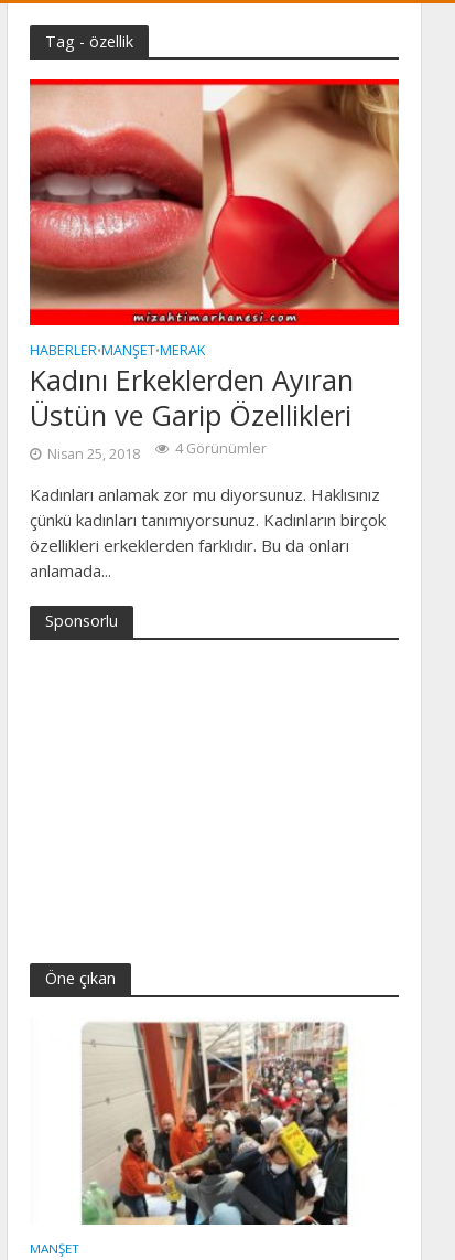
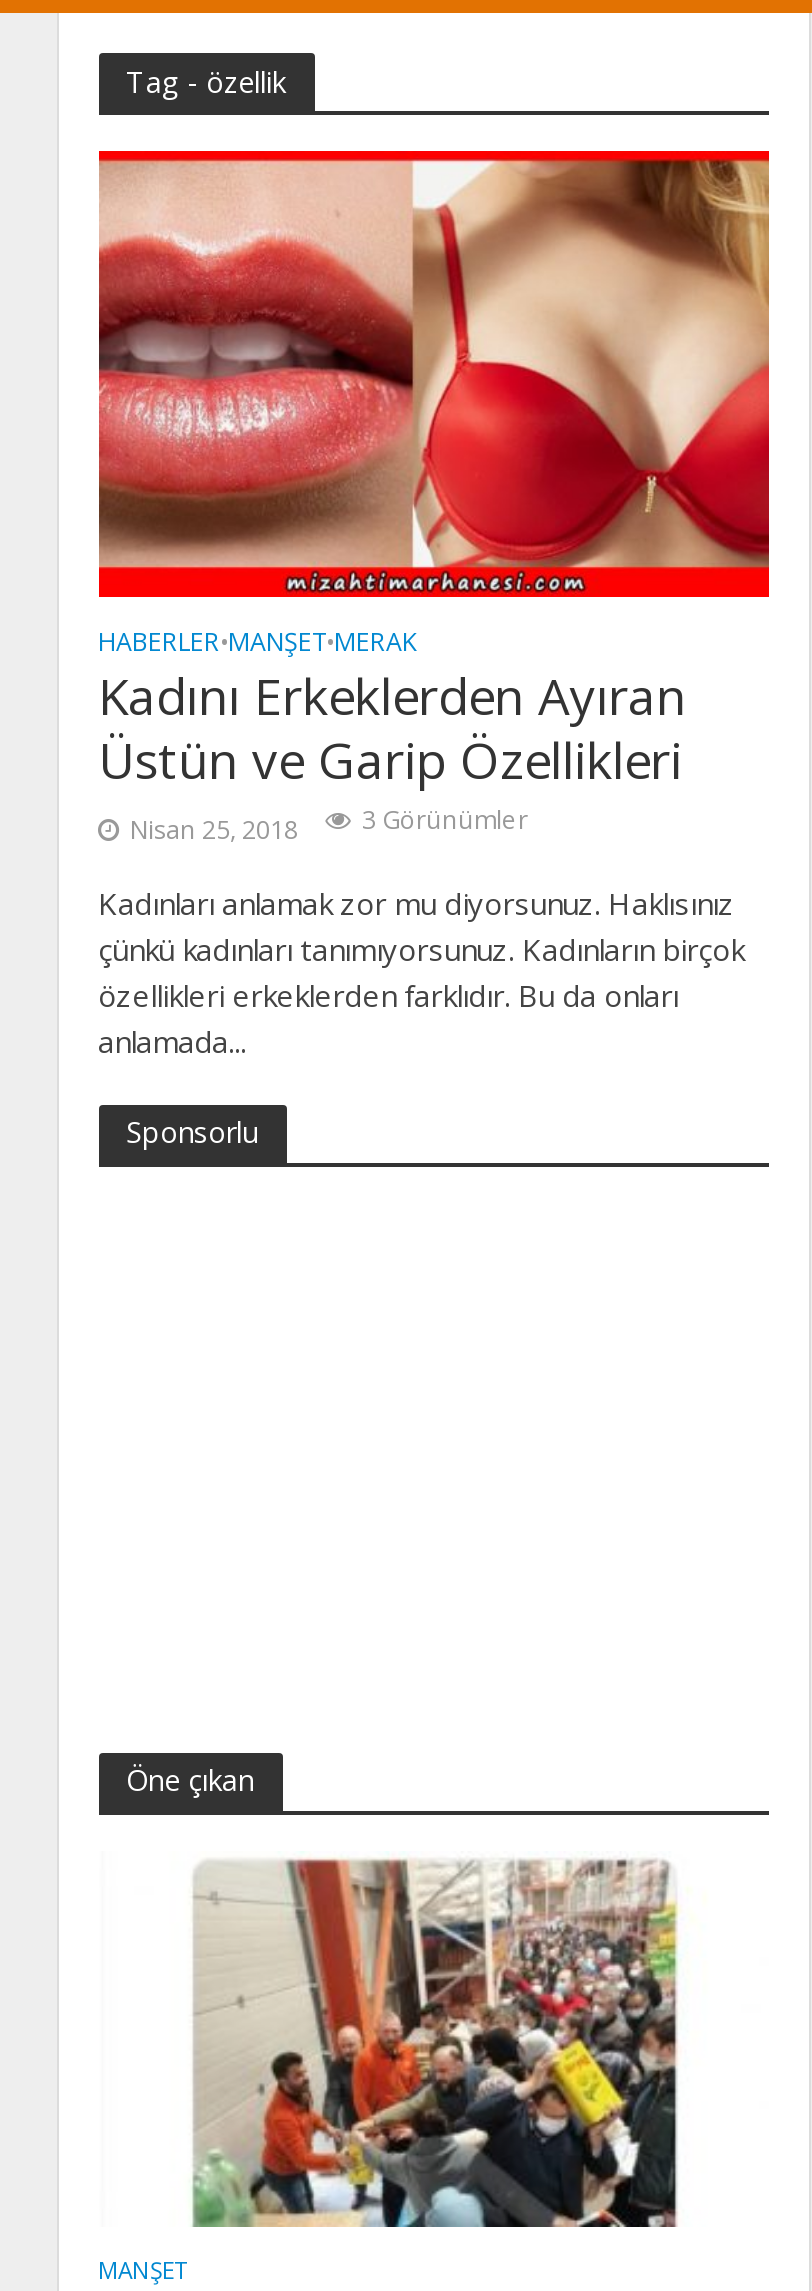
- Nisan 25, 2018 4 Görünümler
+ Nisan 25, 2018 3 Görünümler
